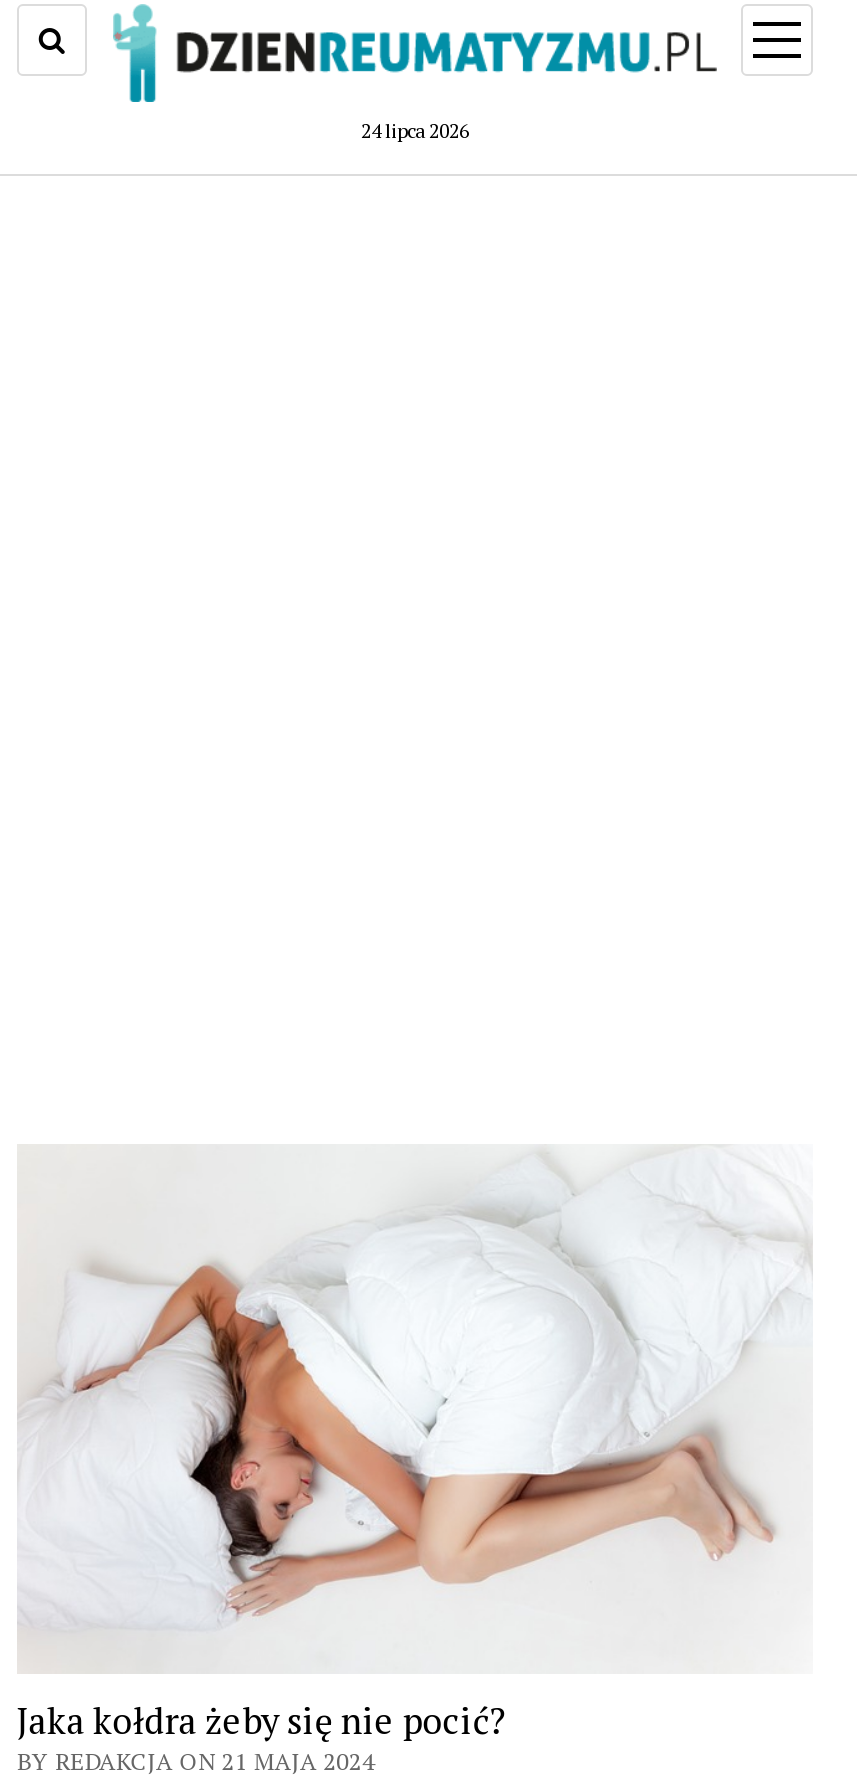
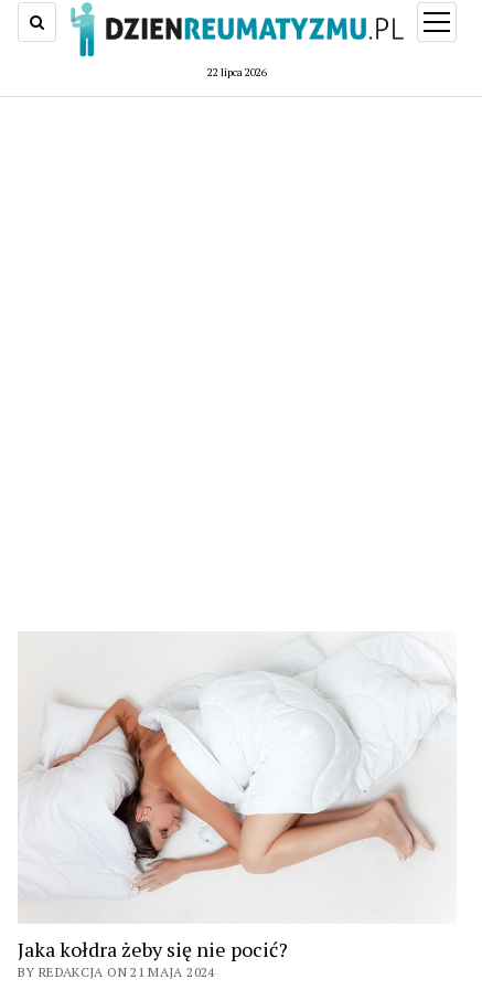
- 24 lipca 2026
+ 22 lipca 2026
